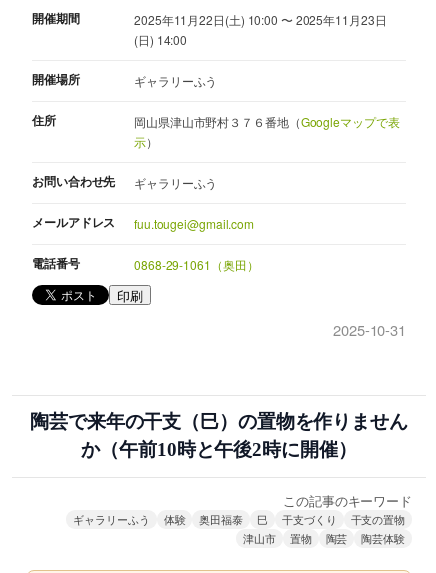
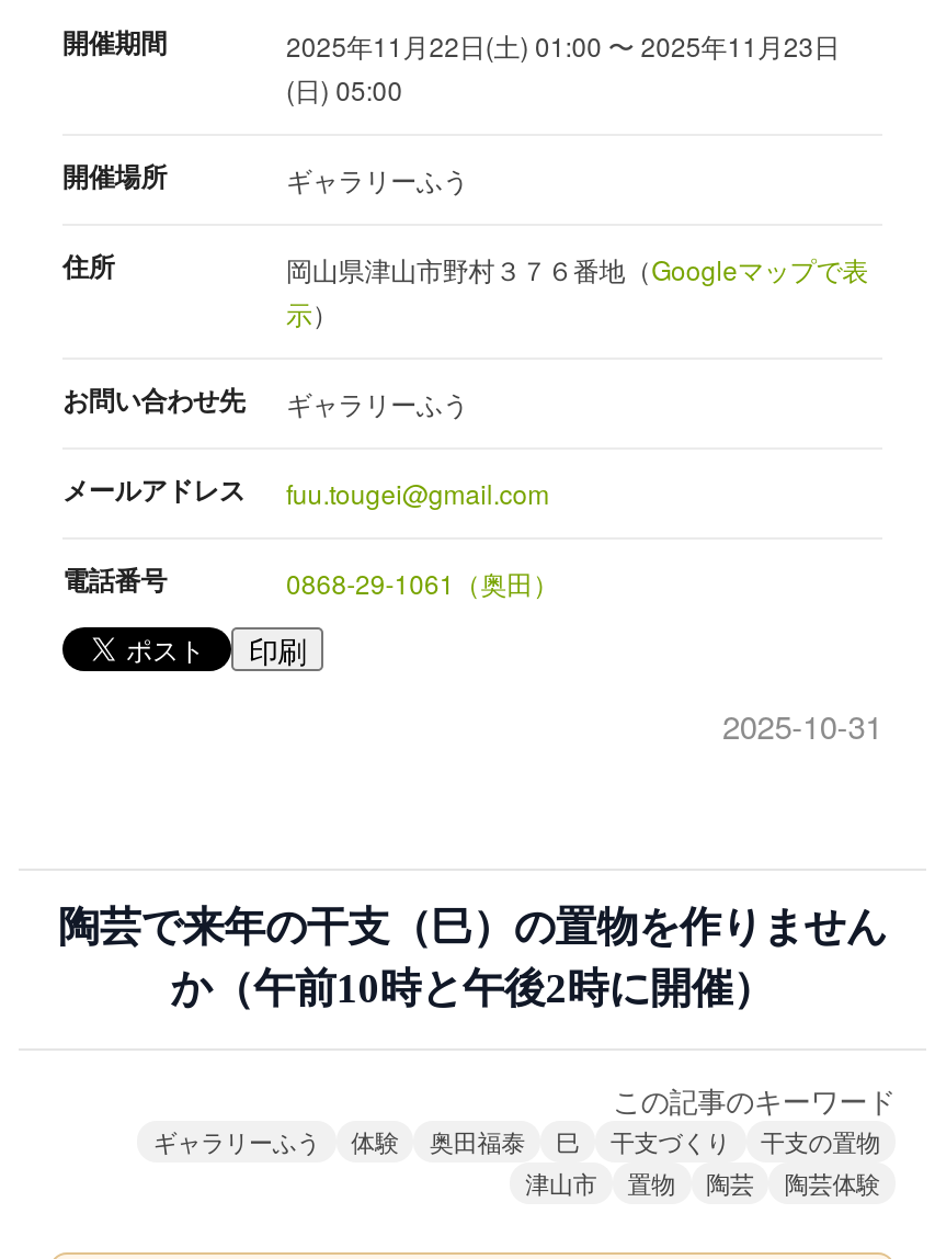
- 2025年11月22日(土) 10:00 〜 2025年11月23日
+ 2025年11月22日(土) 01:00 〜 2025年11月23日

- (日) 14:00
+ (日) 05:00
